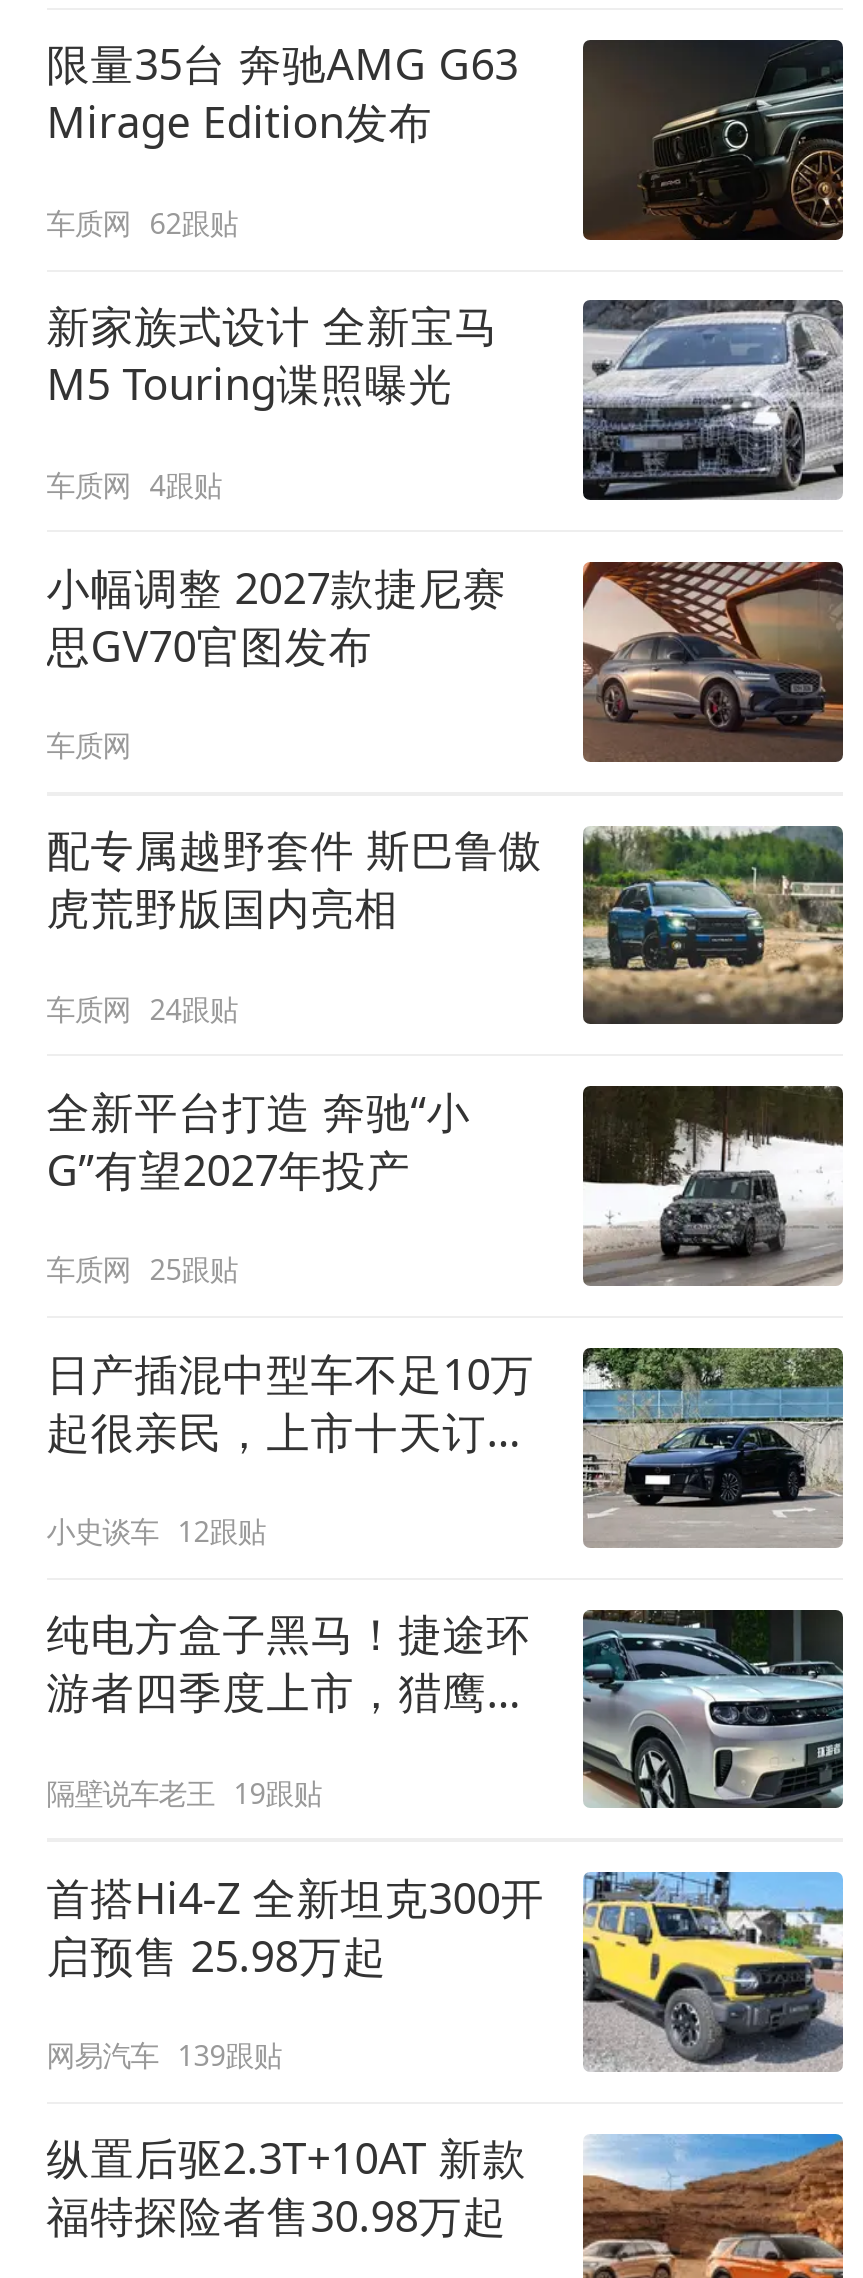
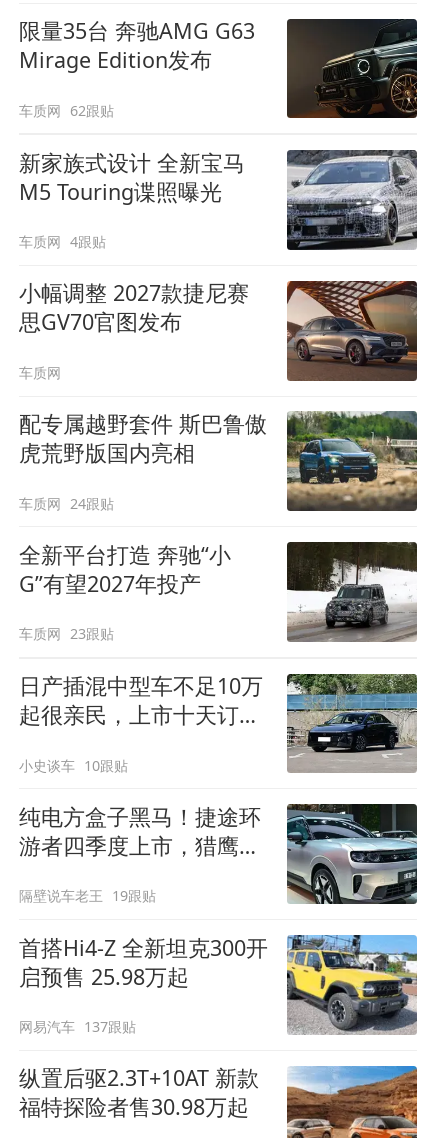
- 车质网 25跟贴
+ 车质网 23跟贴

- 小史谈车 12跟贴
+ 小史谈车 10跟贴

- 网易汽车 139跟贴
+ 网易汽车 137跟贴
